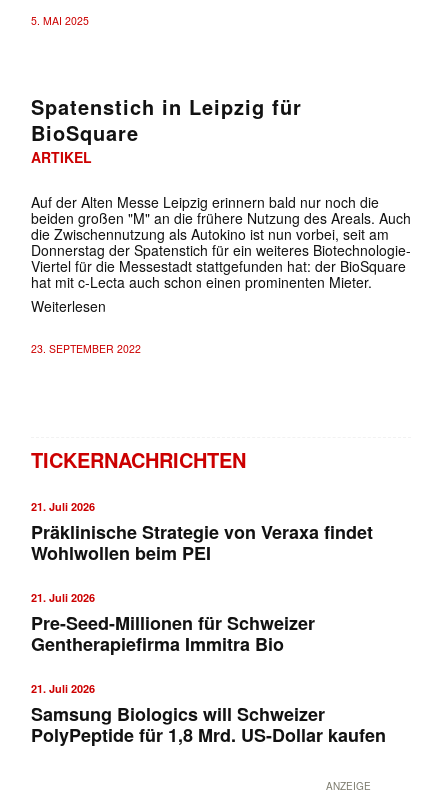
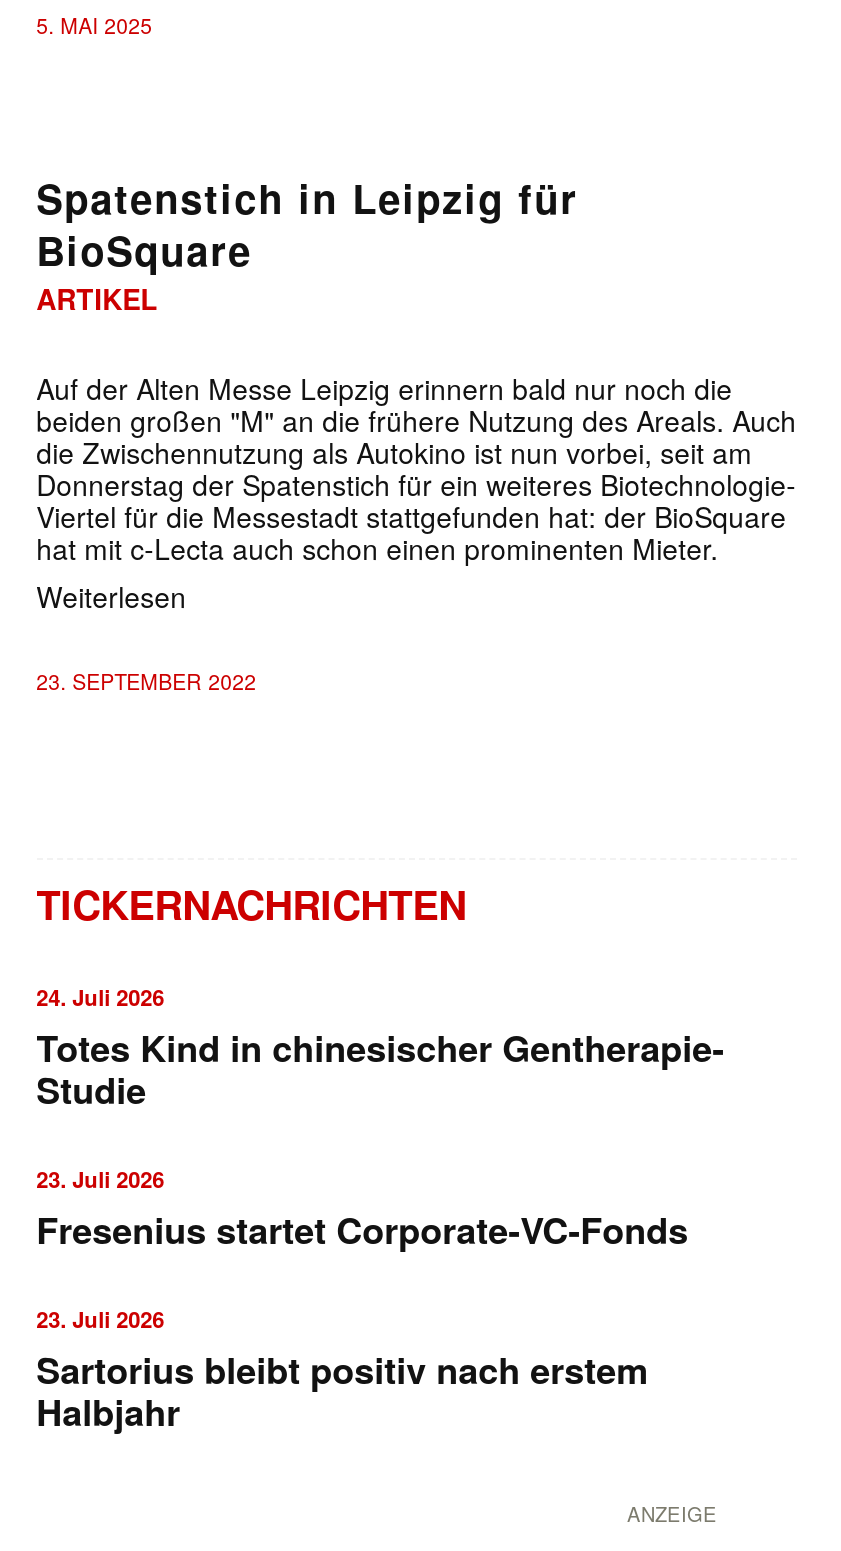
- 21. Juli 2026
- Präklinische Strategie von Veraxa findet
- Wohlwollen beim PEI
+ 24. Juli 2026
+ Totes Kind in chinesischer Gentherapie-
+ Studie

- 21. Juli 2026
- Pre-Seed-Millionen für Schweizer
- Gentherapiefirma Immitra Bio
+ 23. Juli 2026
+ Fresenius startet Corporate-VC-Fonds

- 21. Juli 2026
- Samsung Biologics will Schweizer
- PolyPeptide für 1,8 Mrd. US-Dollar kaufen
+ 23. Juli 2026
+ Sartorius bleibt positiv nach erstem
+ Halbjahr
